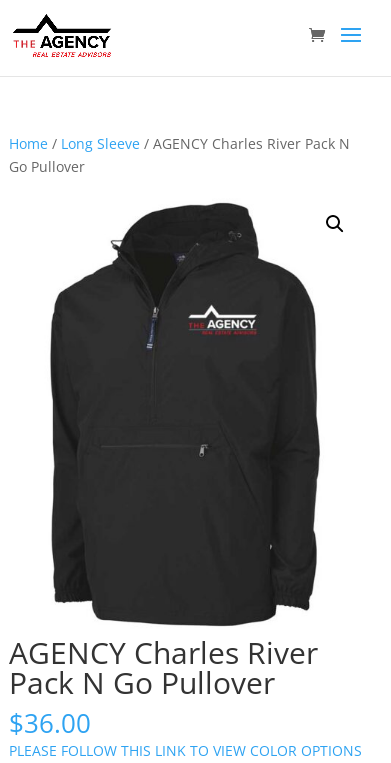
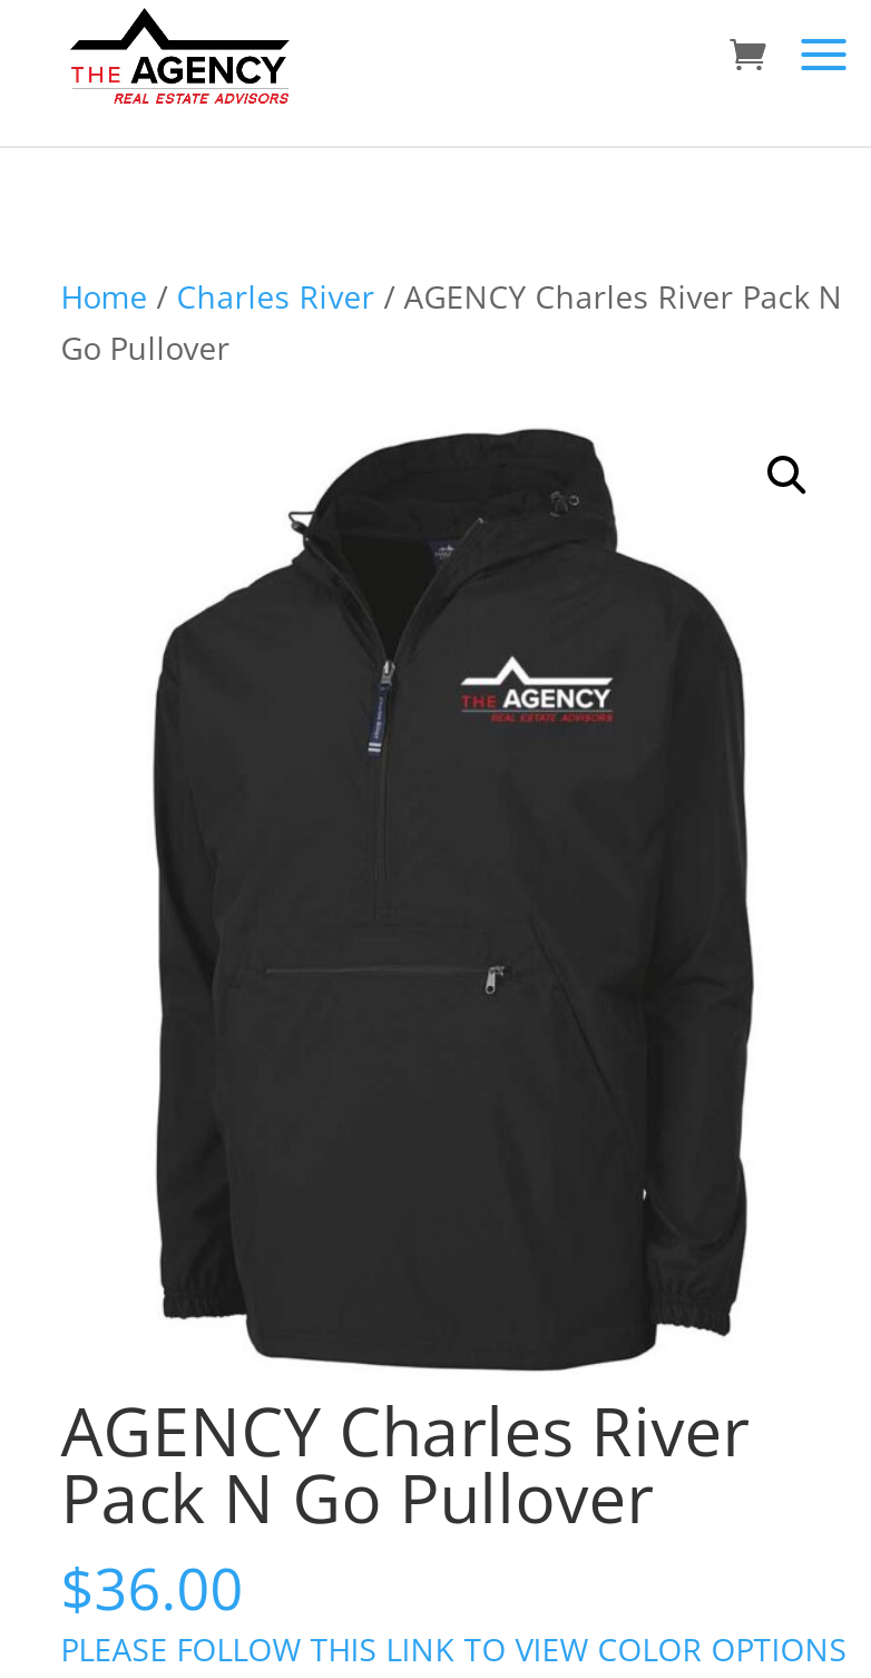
- Home / Long Sleeve / AGENCY Charles River Pack N
+ Home / Charles River / AGENCY Charles River Pack N
